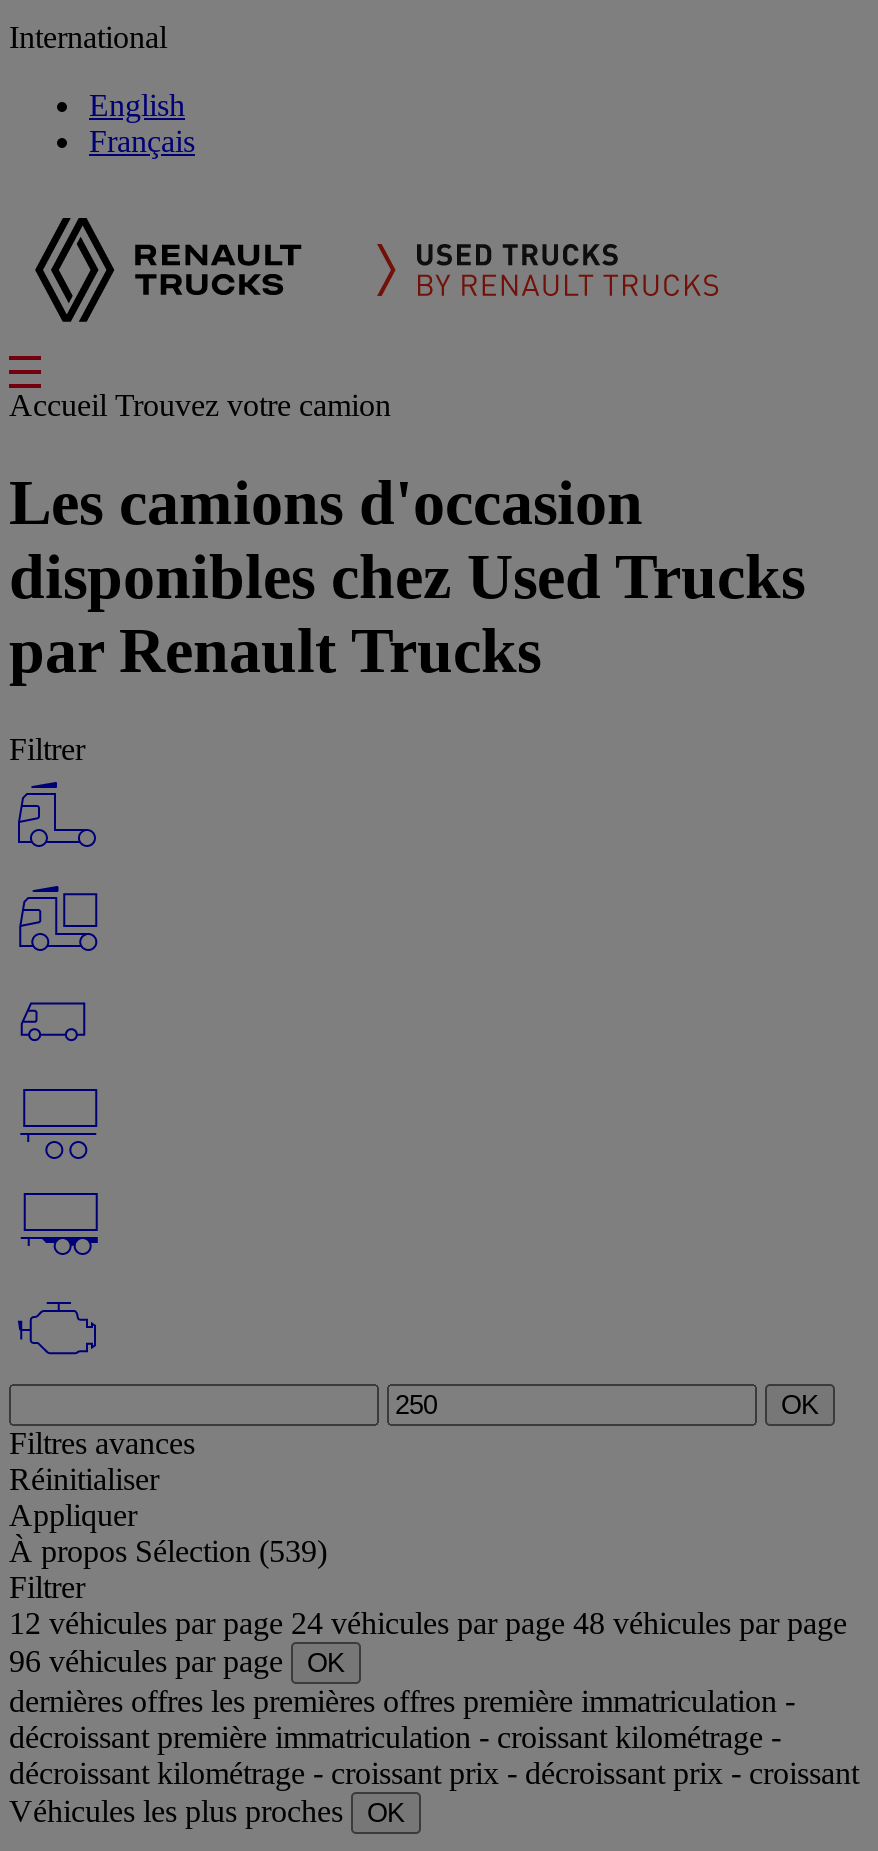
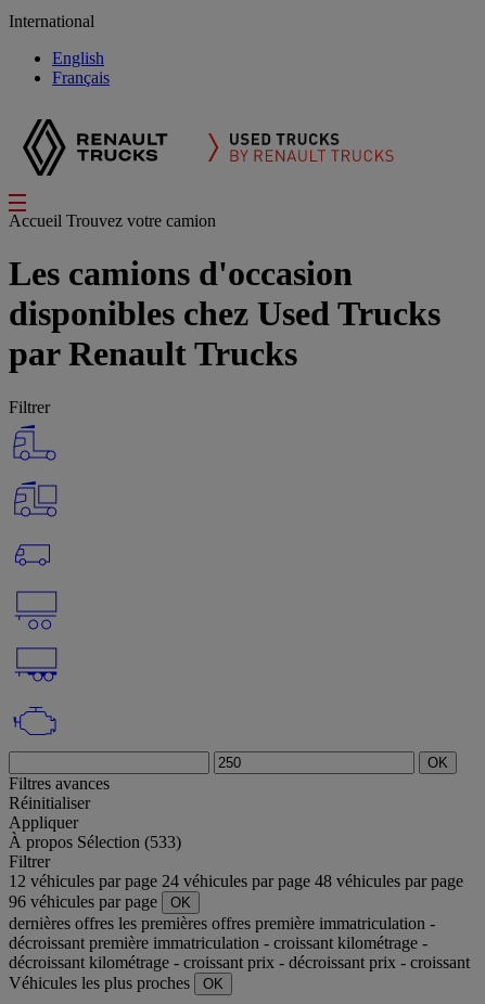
- À propos Sélection (539)
+ À propos Sélection (533)
